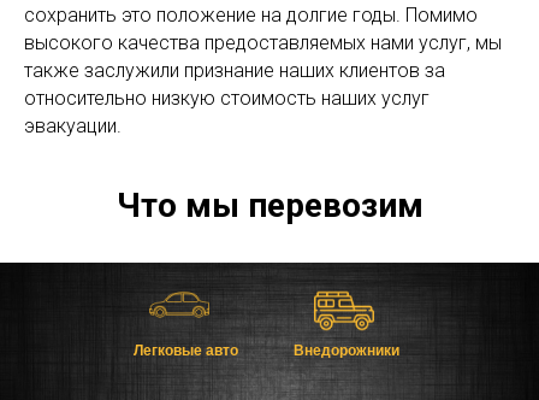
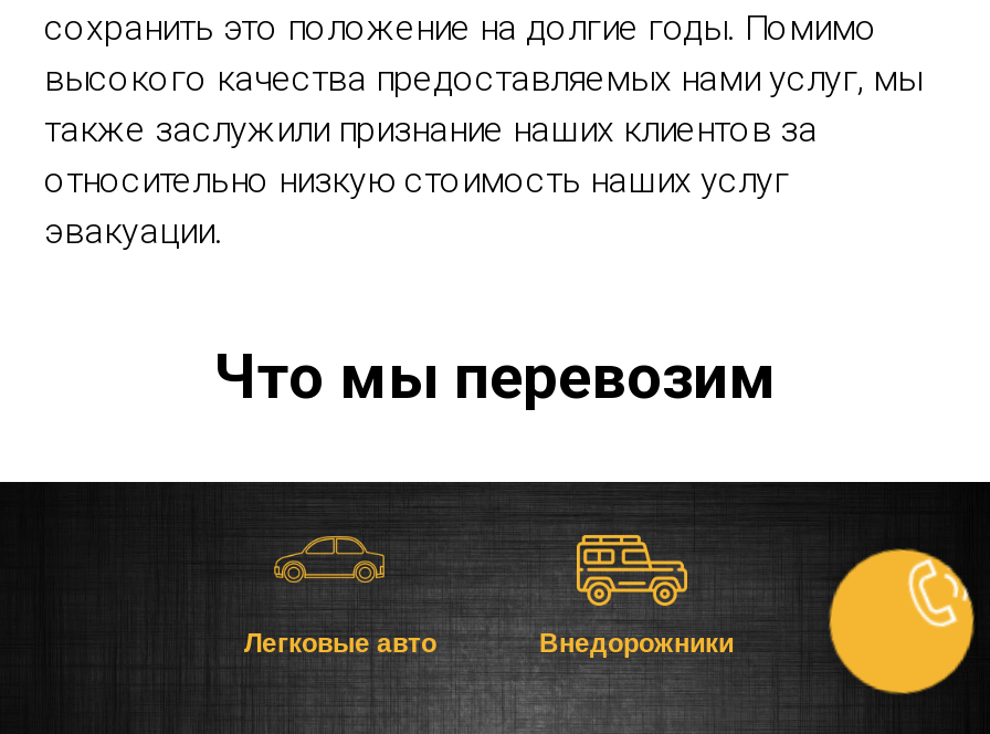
+ [image]
